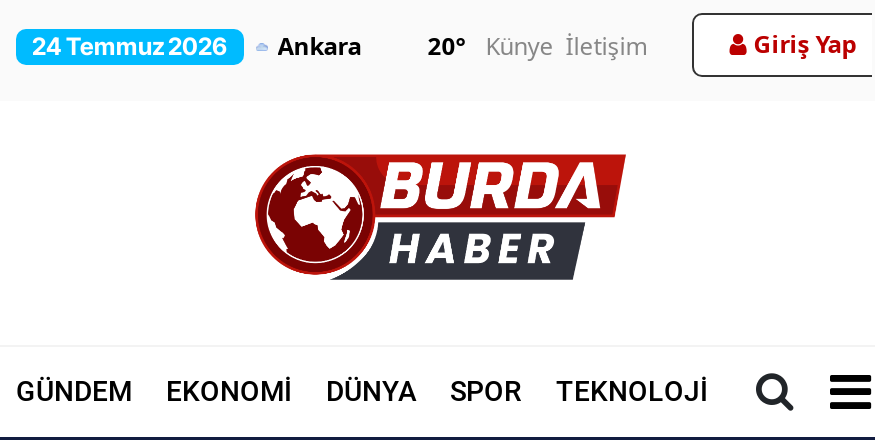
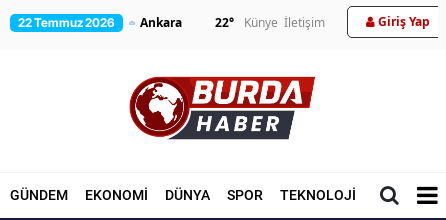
- 24 Temmuz 2026
+ 22 Temmuz 2026

- 20° Künye İletişim
+ 22° Künye İletişim
